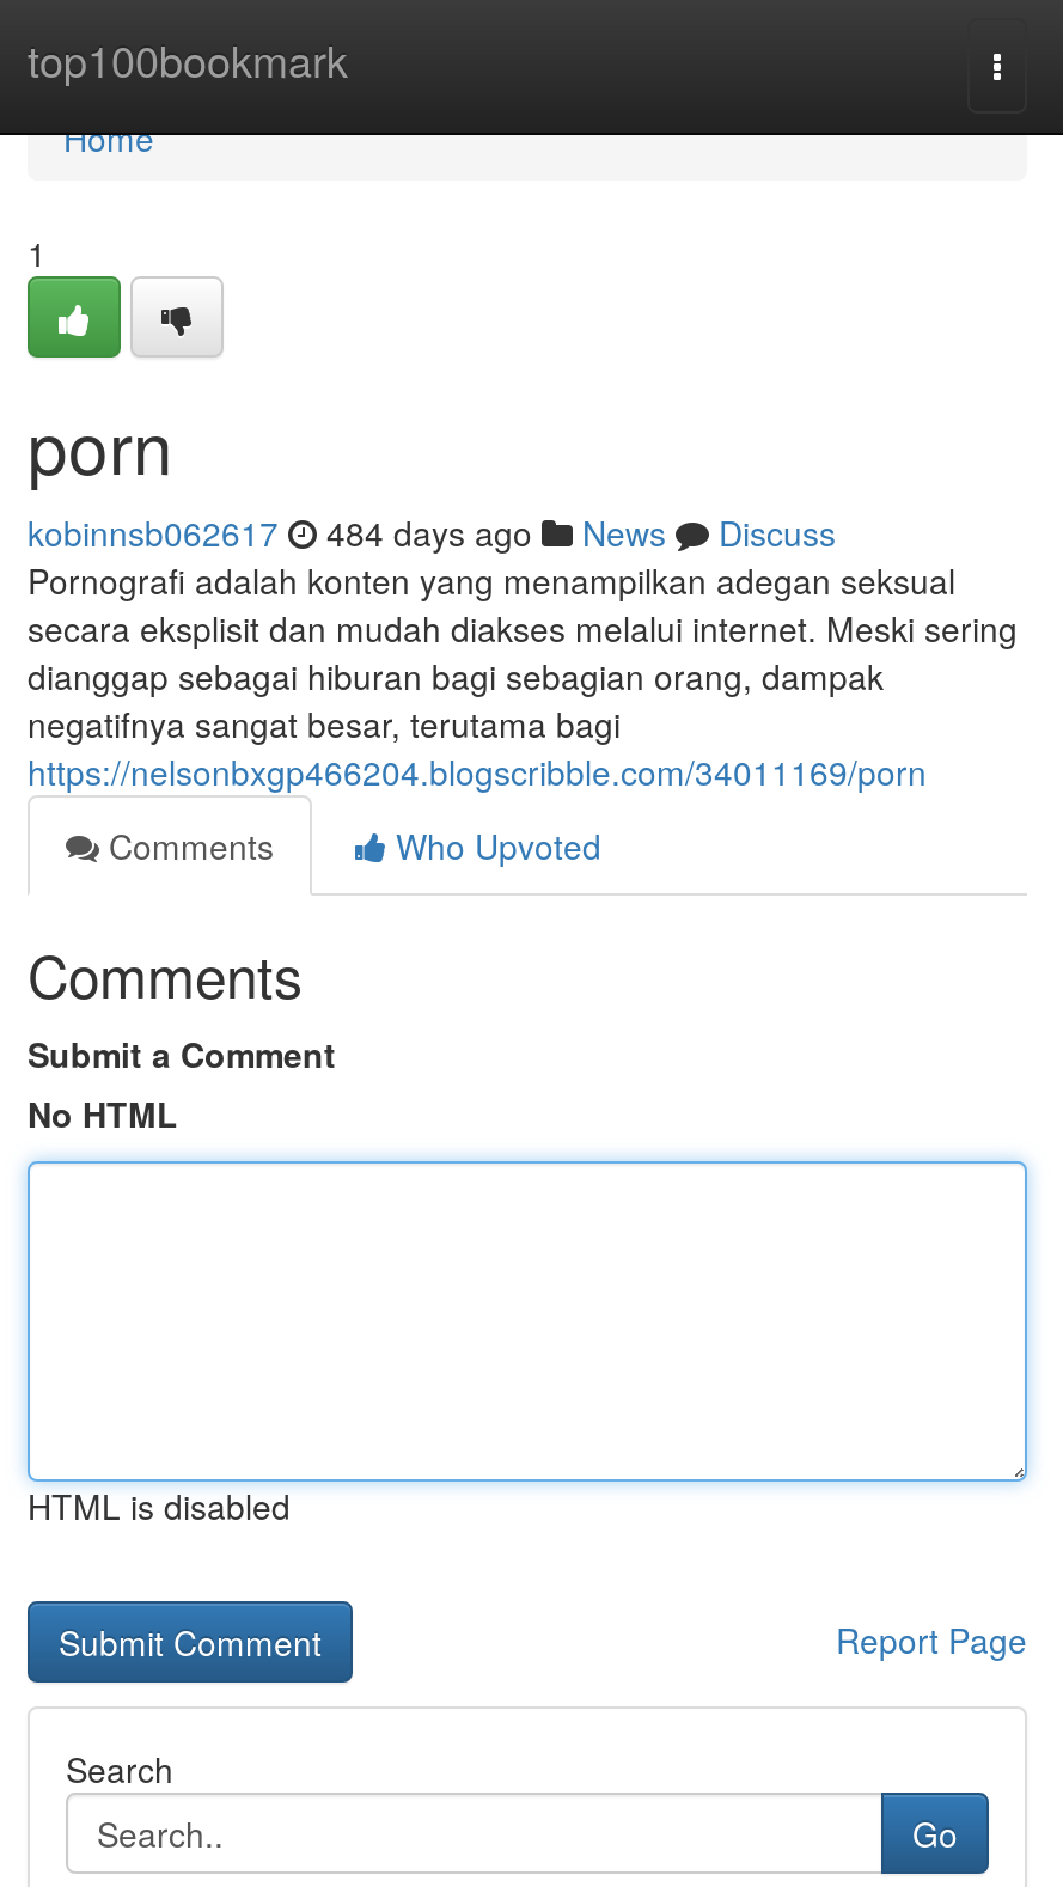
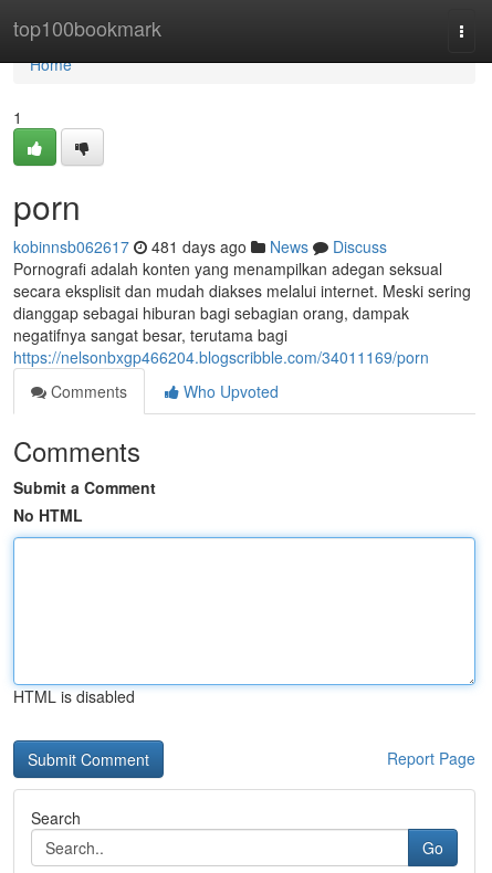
- kobinnsb062617 484 days ago News Discuss
+ kobinnsb062617 481 days ago News Discuss
